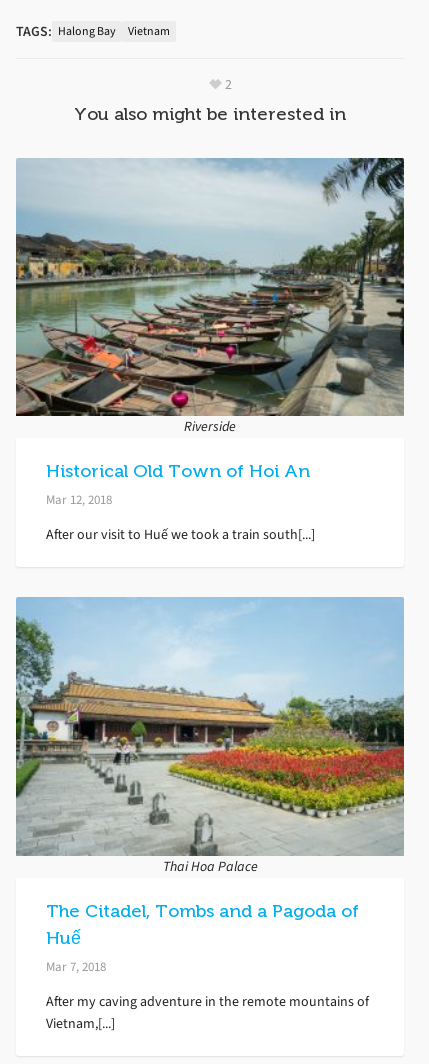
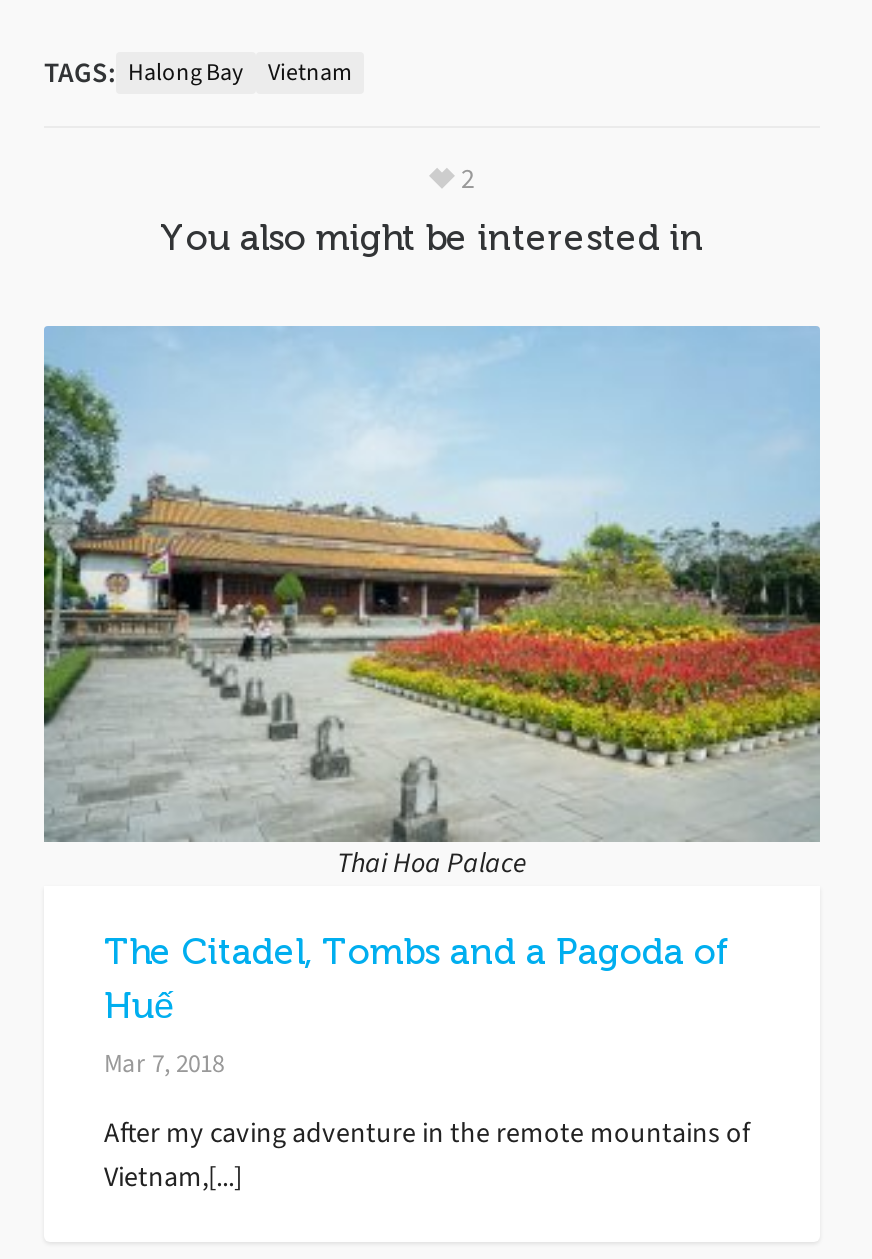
- [image]
- Riverside
- Historical Old Town of Hoi An
- Mar 12, 2018
- After our visit to Huế we took a train south[...]
